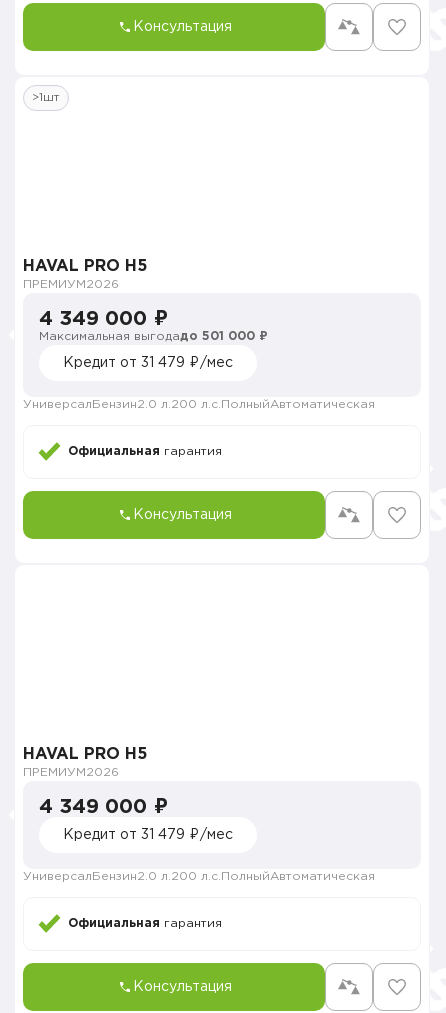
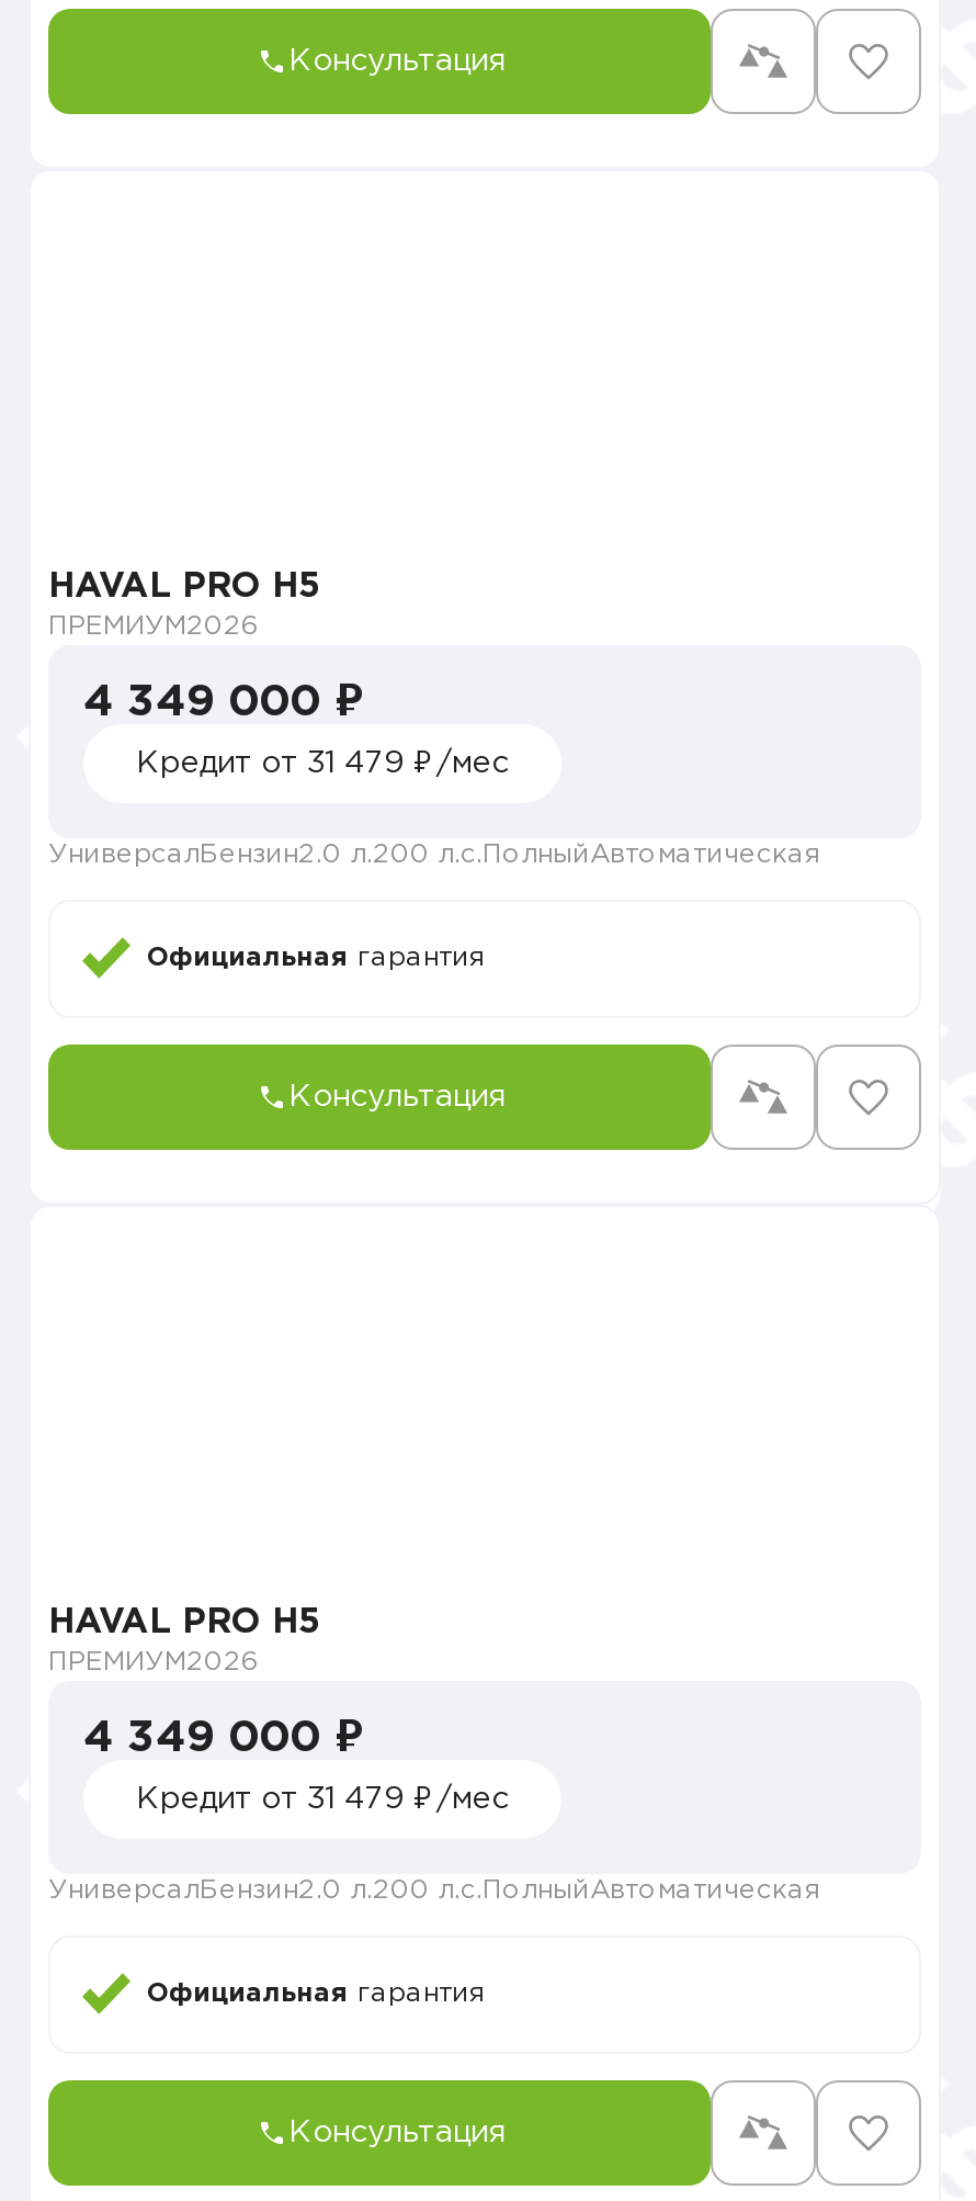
- >1шт

- Максимальная выгодадо 501 000 ₽
